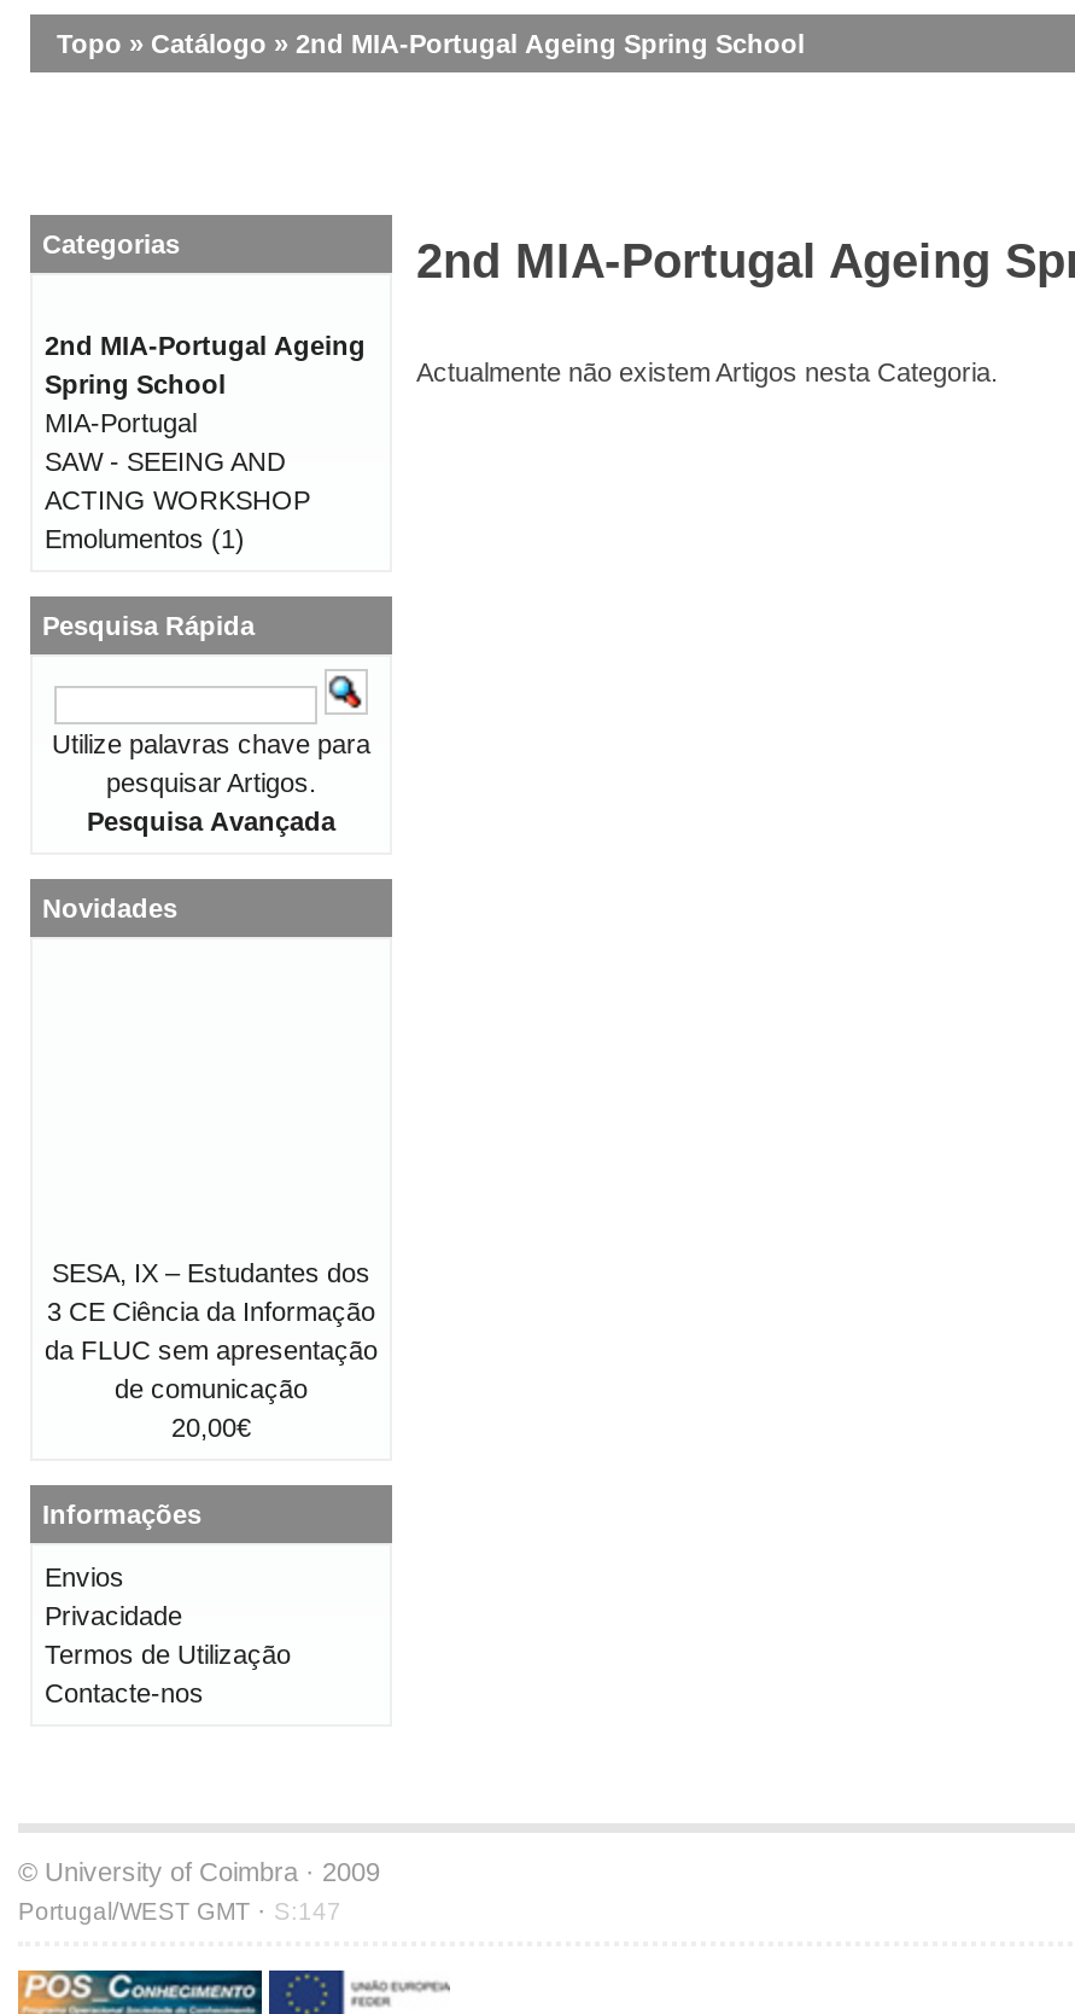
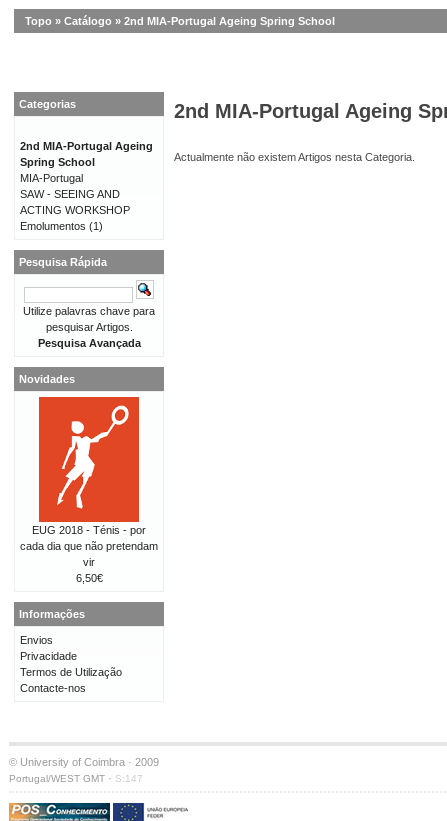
+ [image]

- SESA, IX – Estudantes dos
- 3 CE Ciência da Informação
- da FLUC sem apresentação
- de comunicação
- 20,00€
+ EUG 2018 - Ténis - por
+ cada dia que não pretendam
+ vir
+ 6,50€
